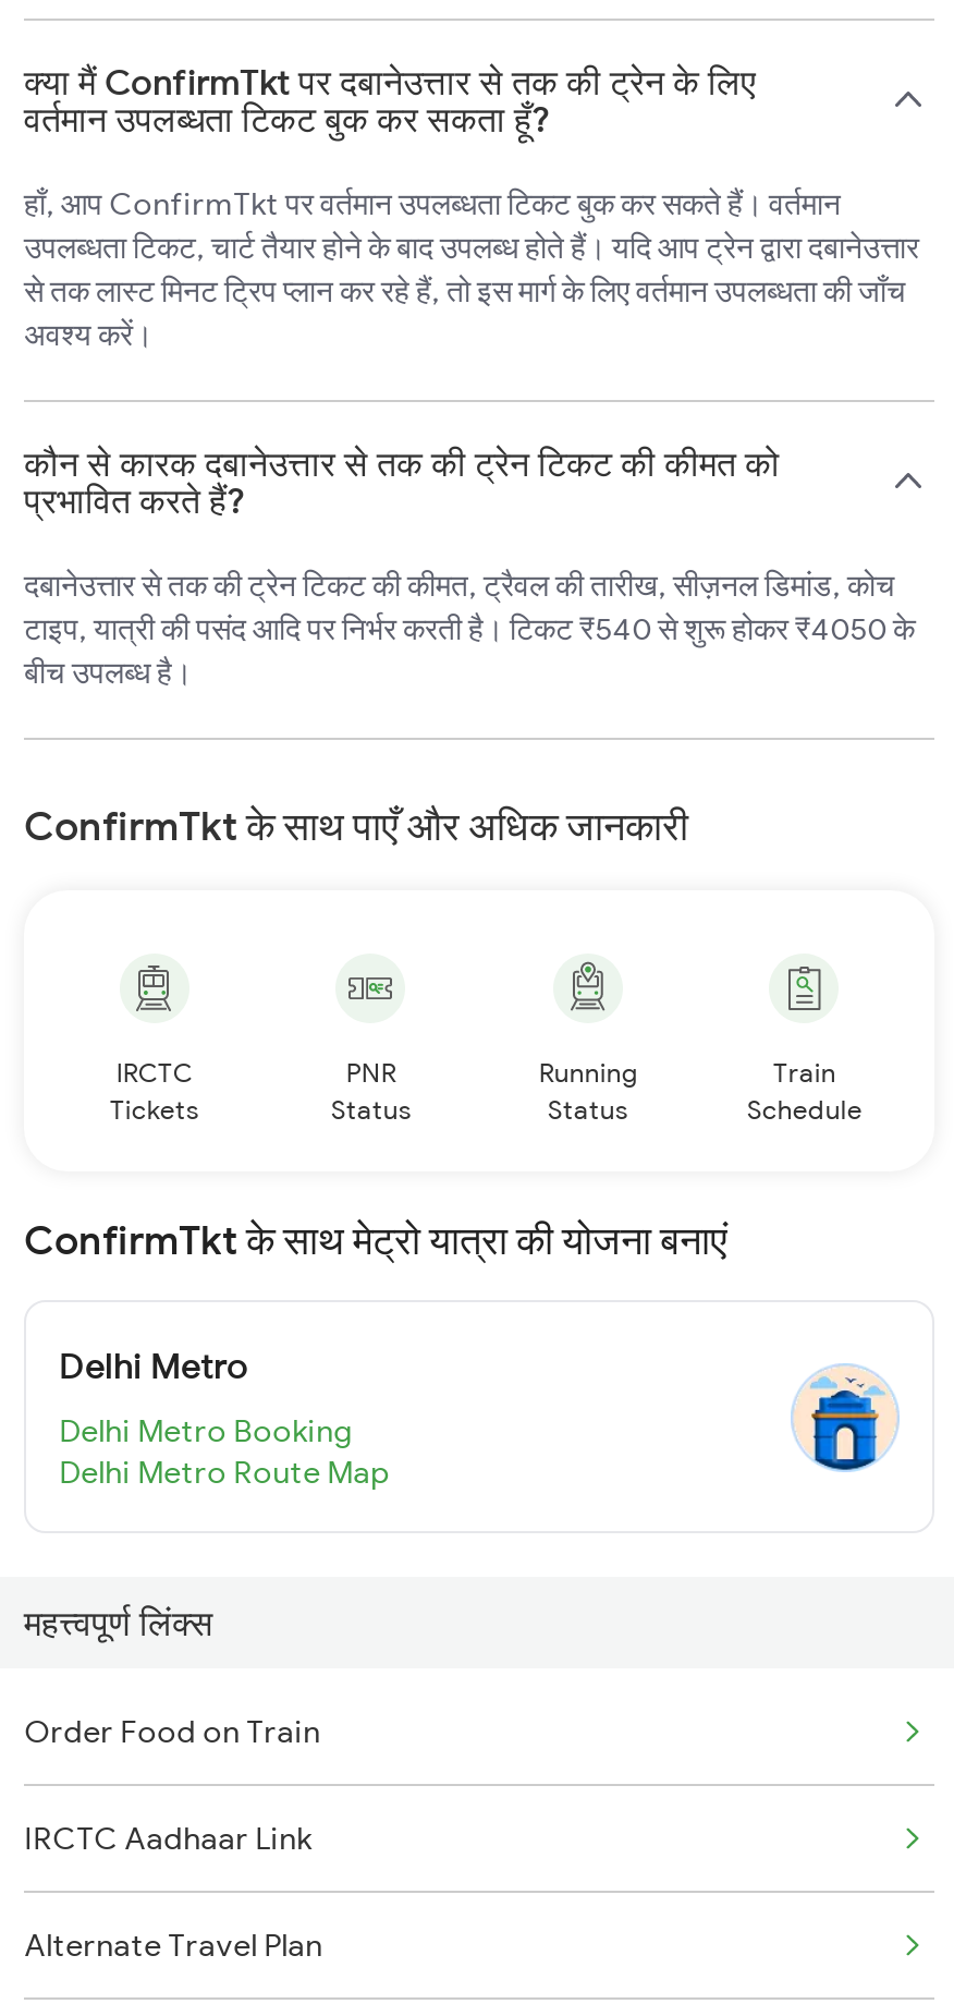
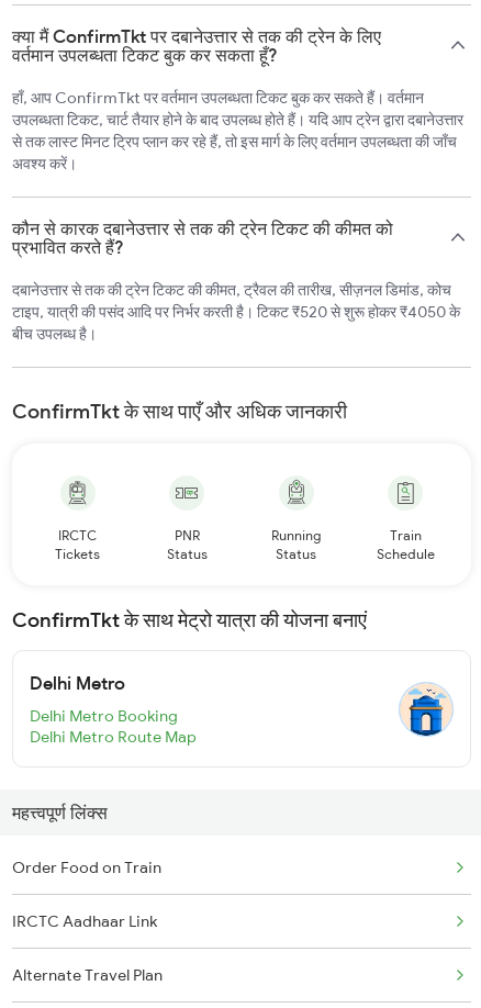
- टाइप, यात्री की पसंद आदि पर निर्भर करती है। टिकट ₹540 से शुरू होकर ₹4050 के
+ टाइप, यात्री की पसंद आदि पर निर्भर करती है। टिकट ₹520 से शुरू होकर ₹4050 के
